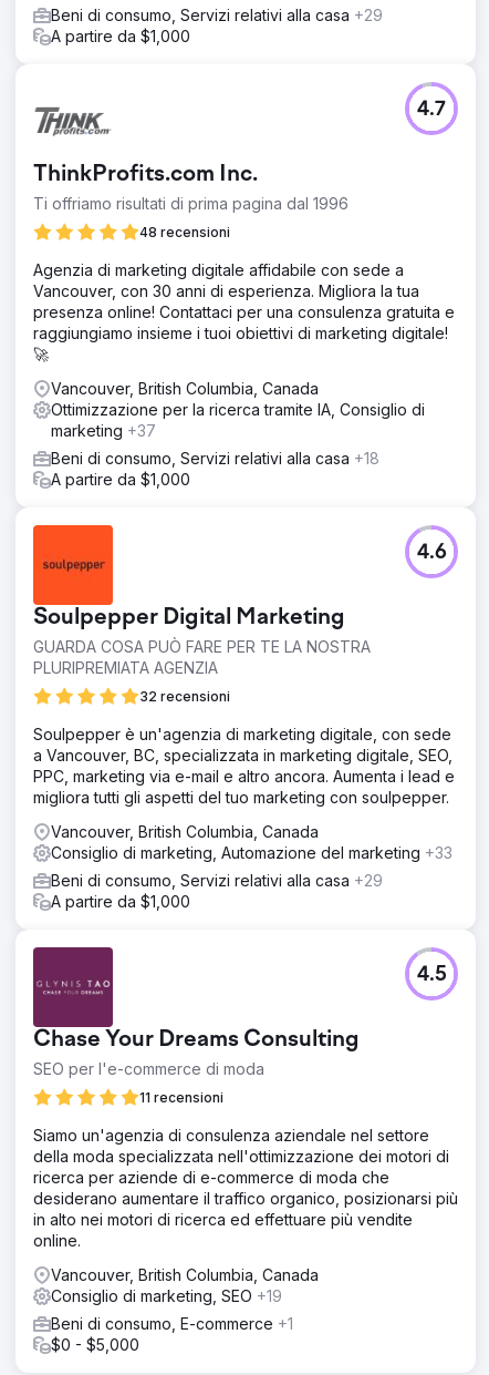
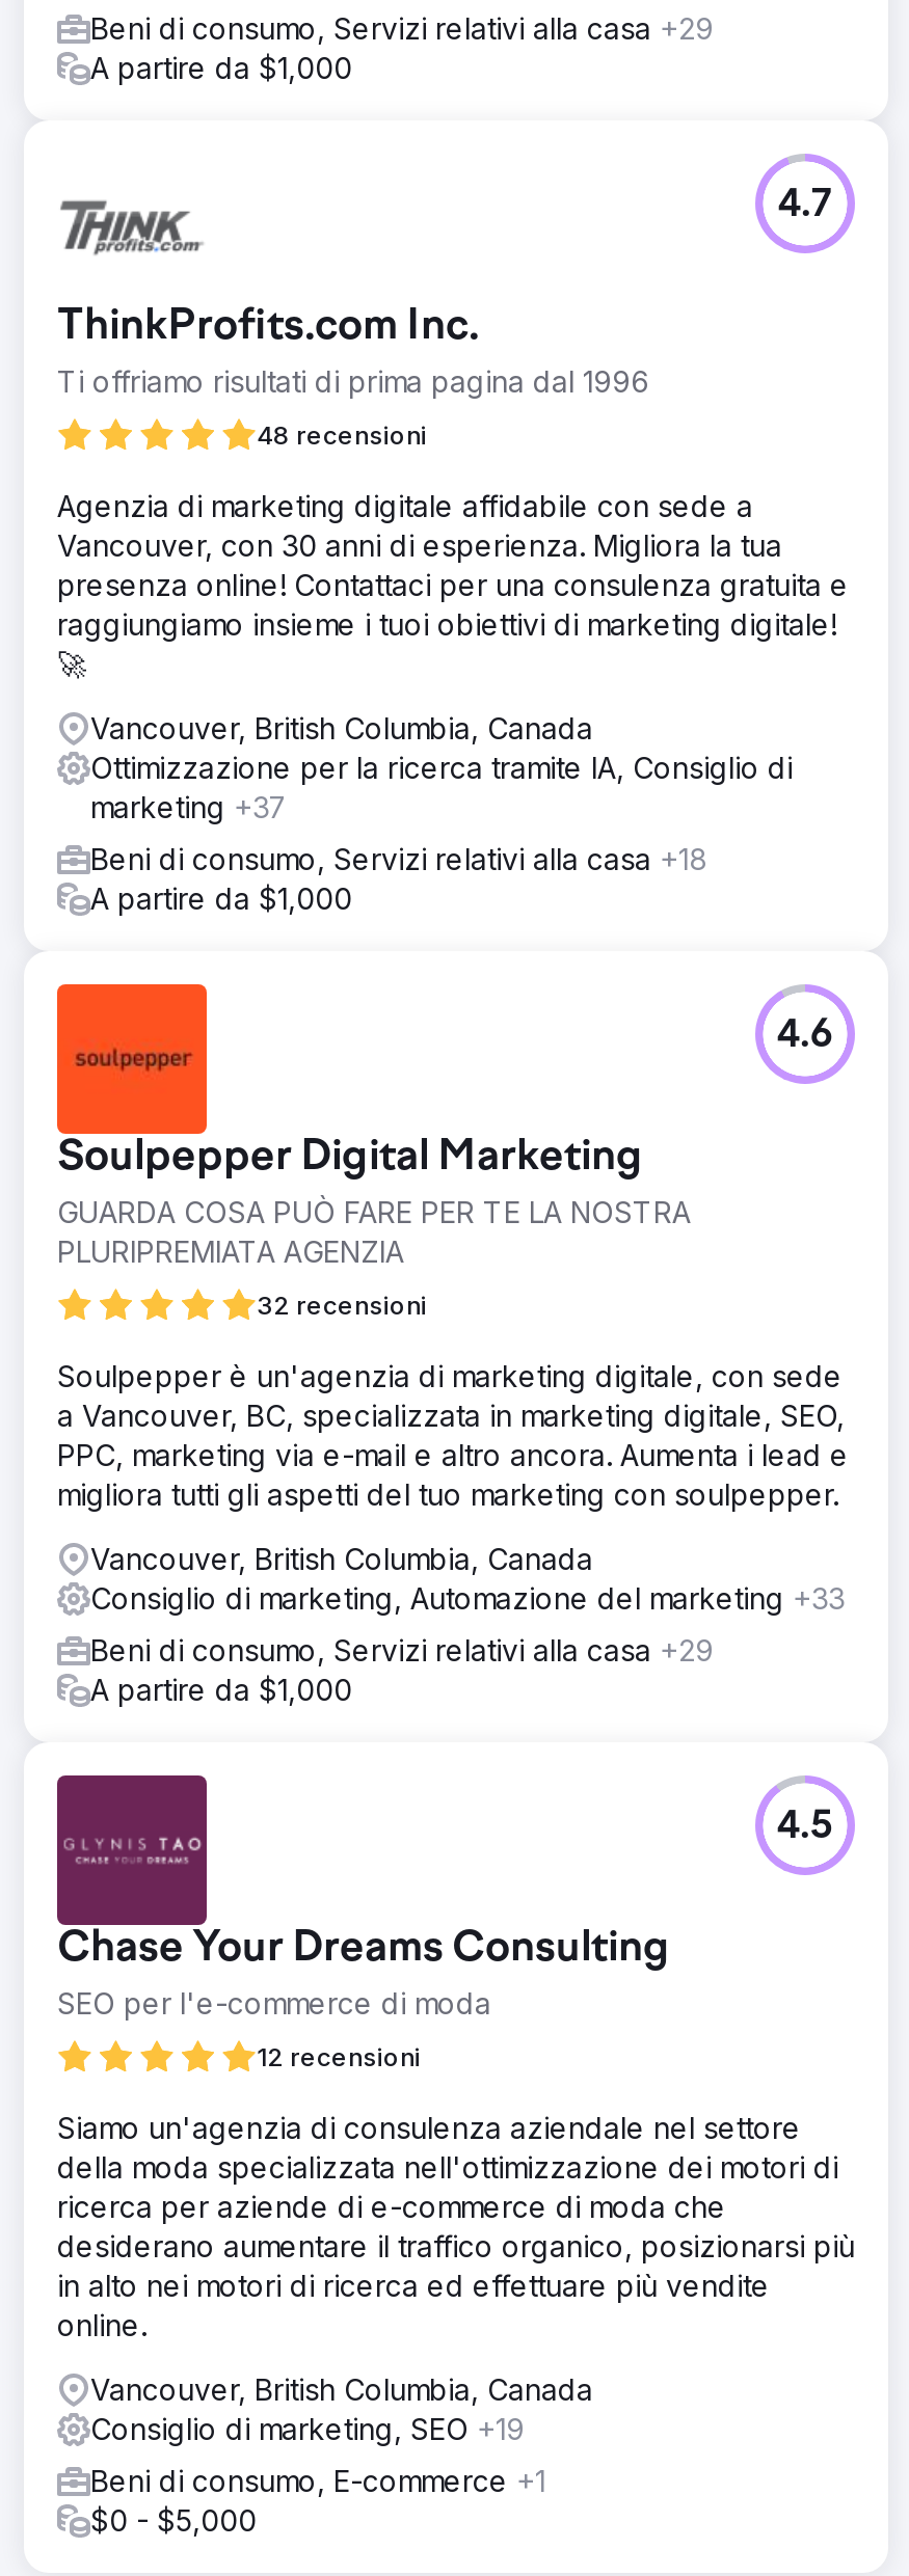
- 11 recensioni
+ 12 recensioni
